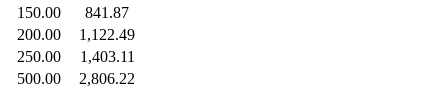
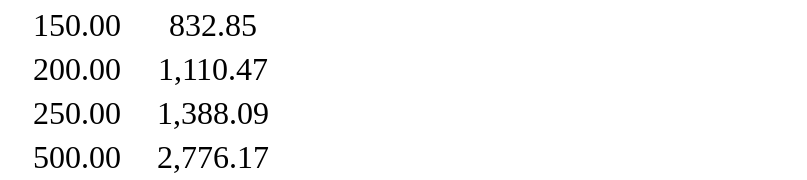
- 150.00 841.87
+ 150.00 832.85

- 200.00 1,122.49
+ 200.00 1,110.47

- 250.00 1,403.11
+ 250.00 1,388.09

- 500.00 2,806.22
+ 500.00 2,776.17
